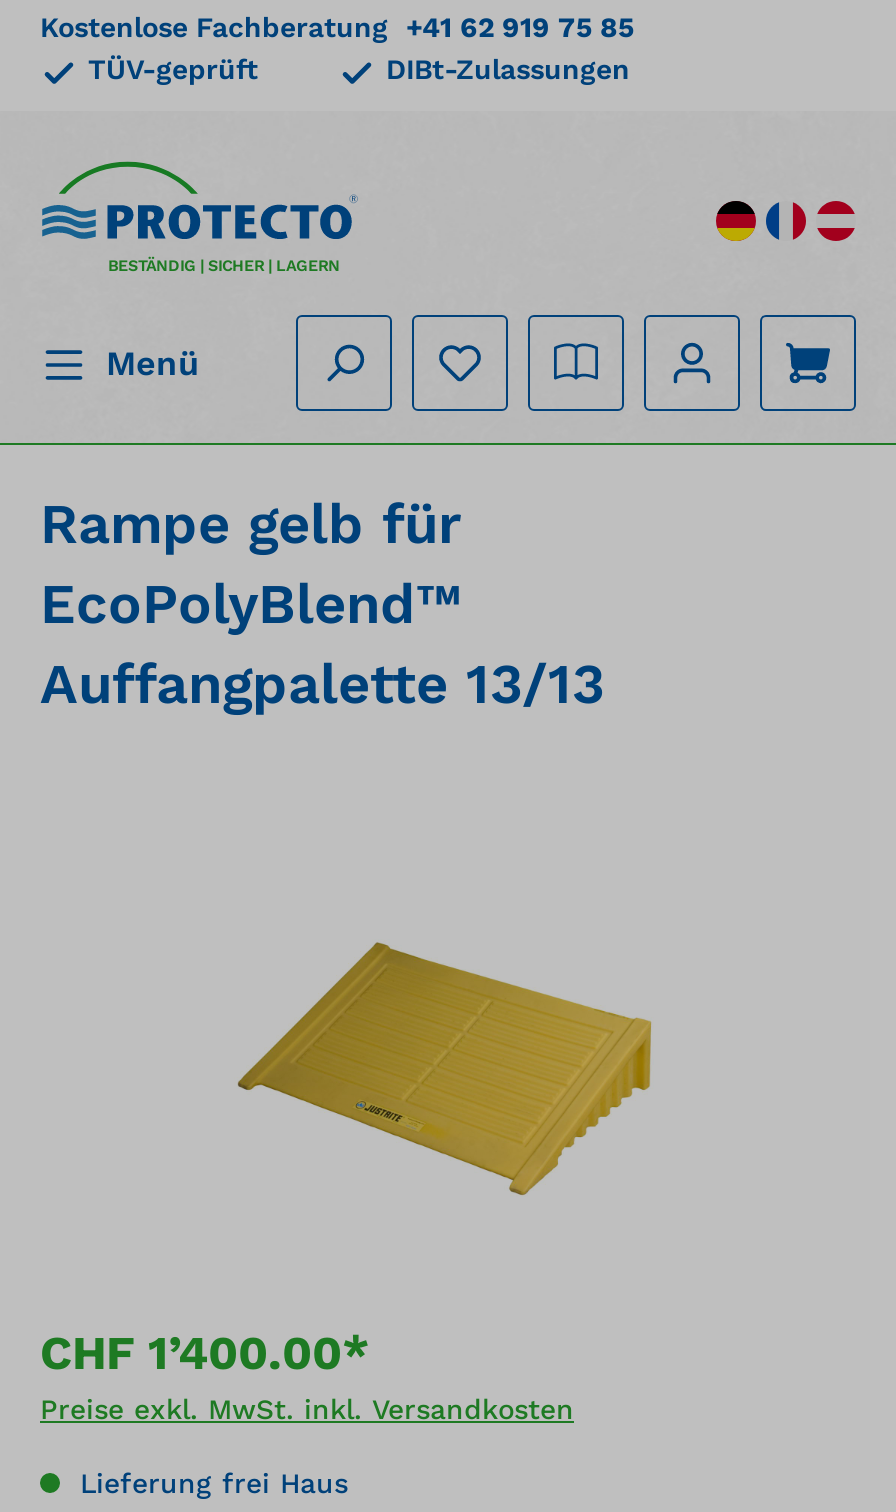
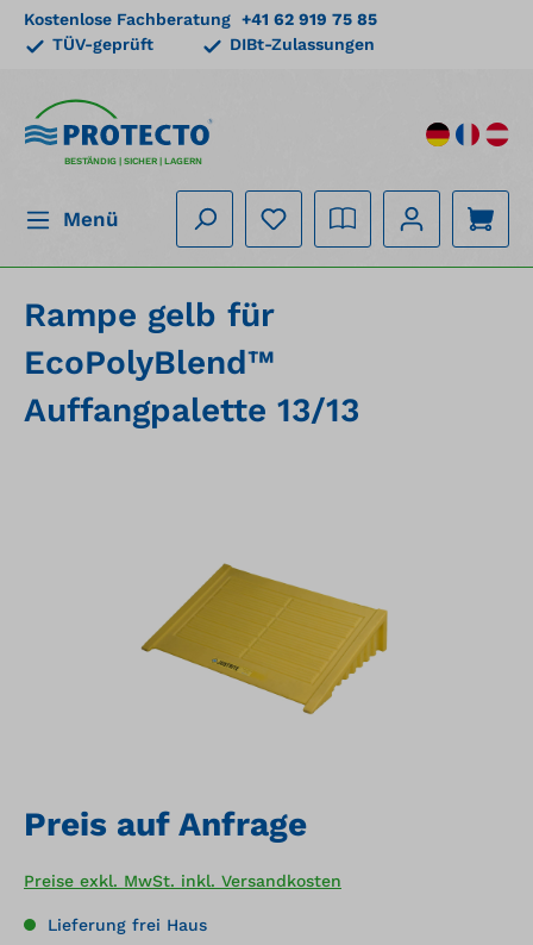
- CHF 1’400.00*
+ Preis auf Anfrage
